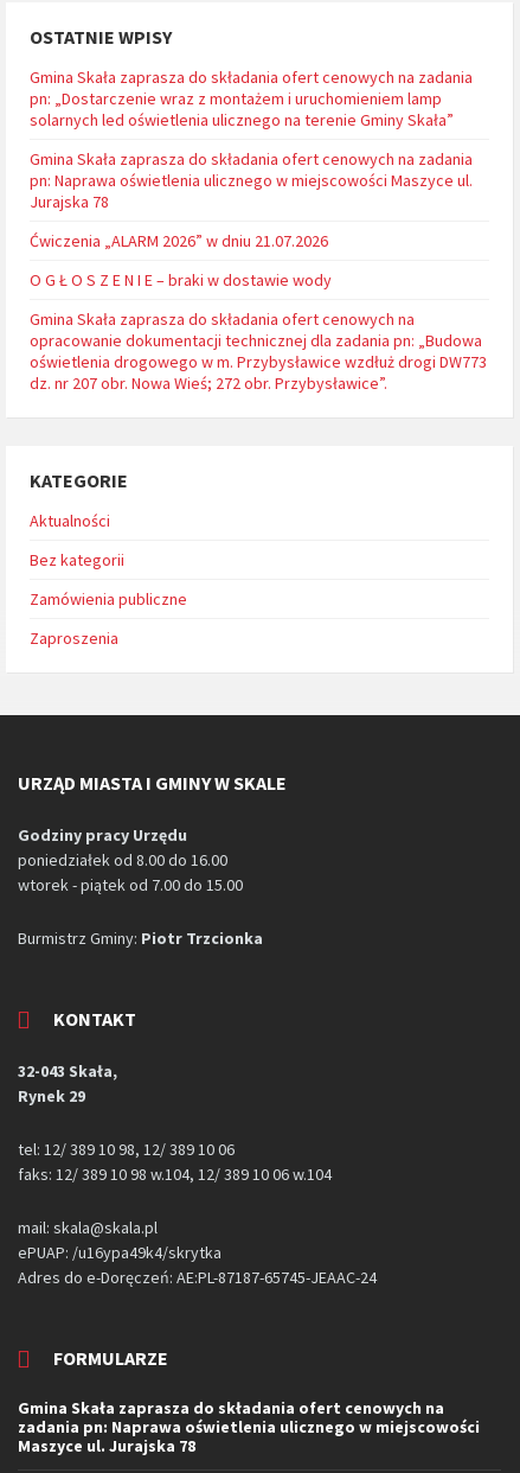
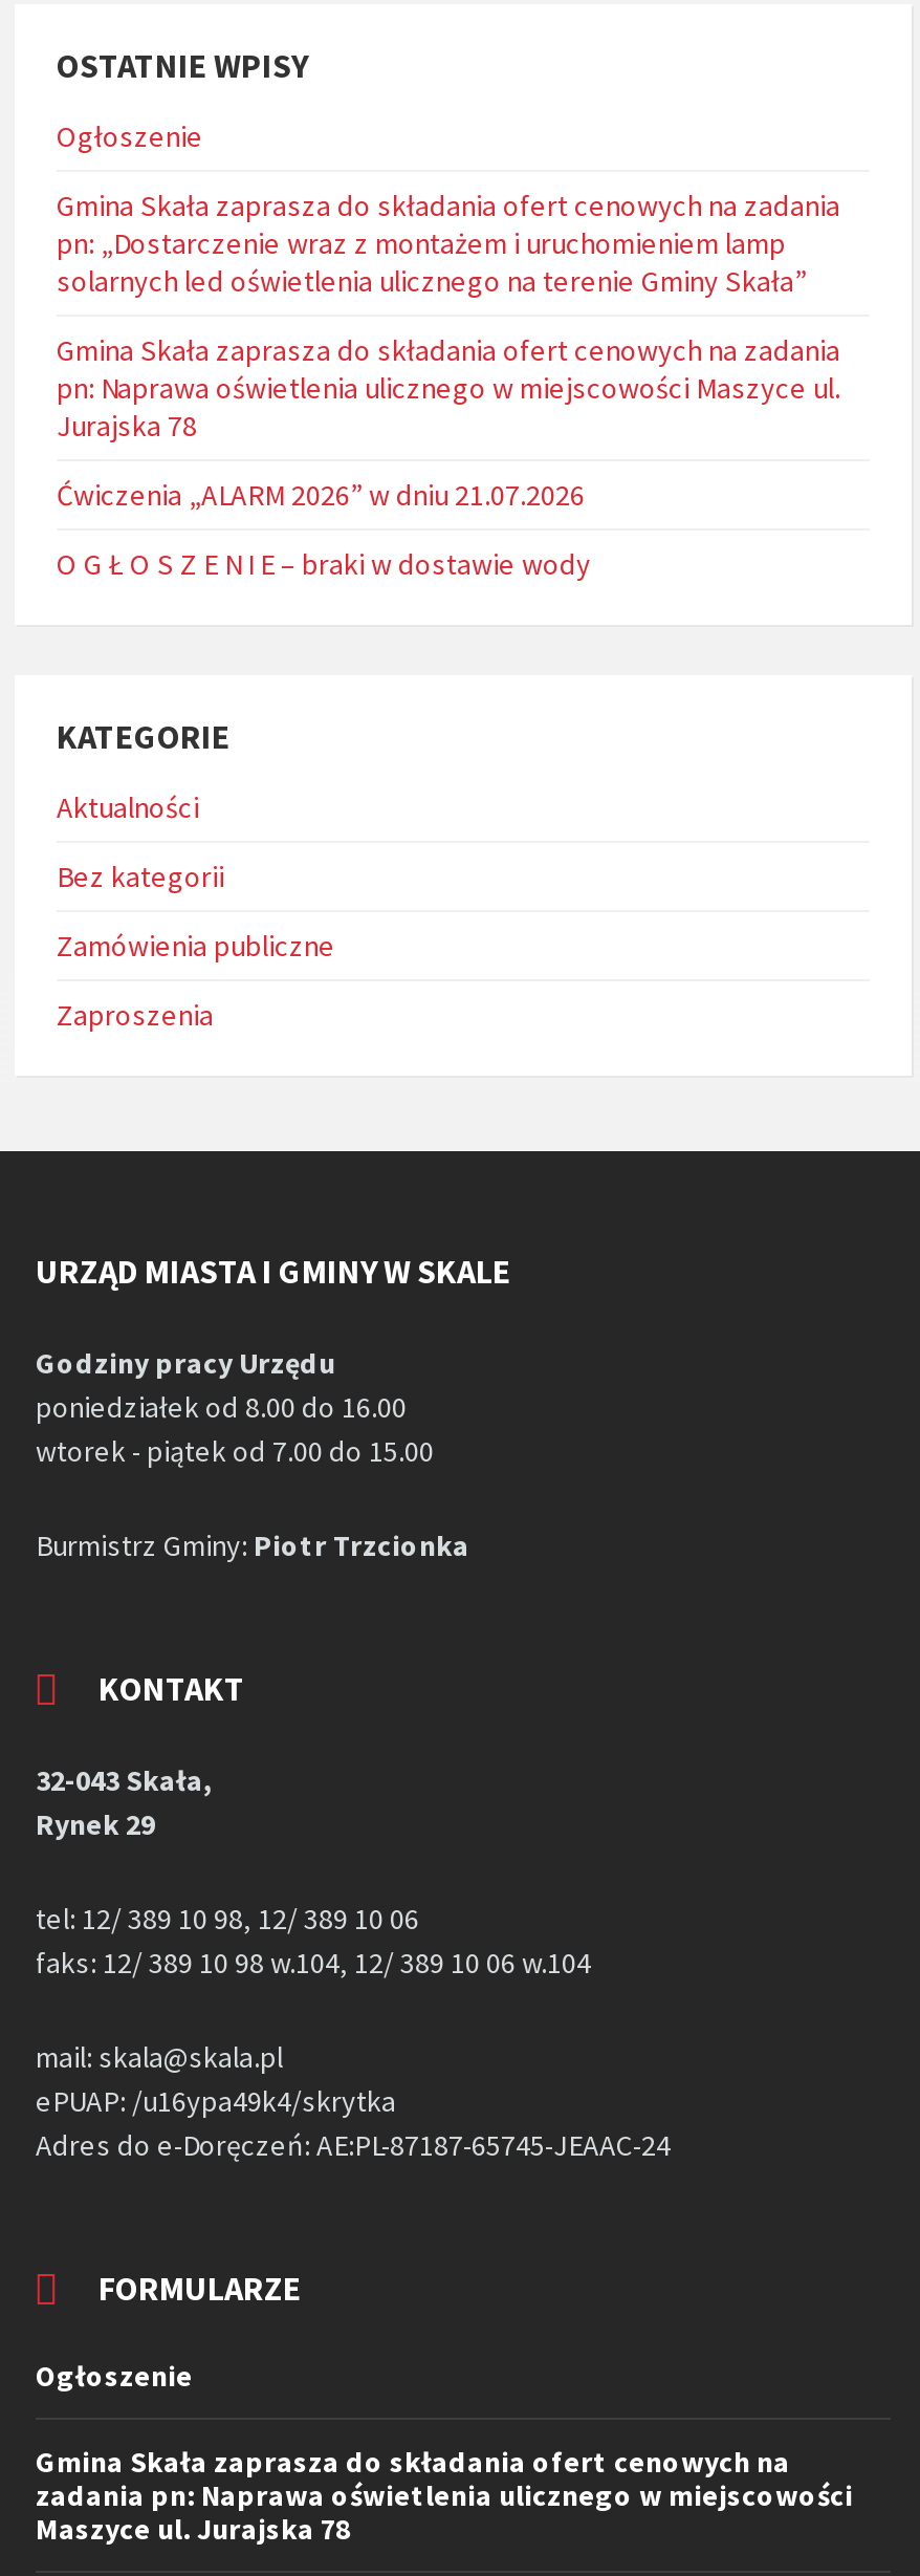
+ Ogłoszenie

moved down: Gmina Skała zaprasza do składania ofert cenowych na zadania | pn: „Dostarczenie wraz z montażem i uruchomieniem lamp | solarnych led oświetlenia ulicznego na terenie Gminy Skała” | Gmina Skała zaprasza do składania ofert cenowych na zadania | pn: Naprawa oświetlenia ulicznego w miejscowości Maszyce ul. | Jurajska 78 | Ćwiczenia „ALARM 2026” w dniu 21.07.2026 | O G Ł O S Z E N I E – braki w dostawie wody

- Gmina Skała zaprasza do składania ofert cenowych na
- opracowanie dokumentacji technicznej dla zadania pn: „Budowa
- oświetlenia drogowego w m. Przybysławice wzdłuż drogi DW773
- dz. nr 207 obr. Nowa Wieś; 272 obr. Przybysławice”.

moved up: KATEGORIE | Aktualności | Bez kategorii | ... | Adres do e-Doręczeń: AE:PL-87187-65745-JEAAC-24 | FORMULARZE

+ Ogłoszenie
